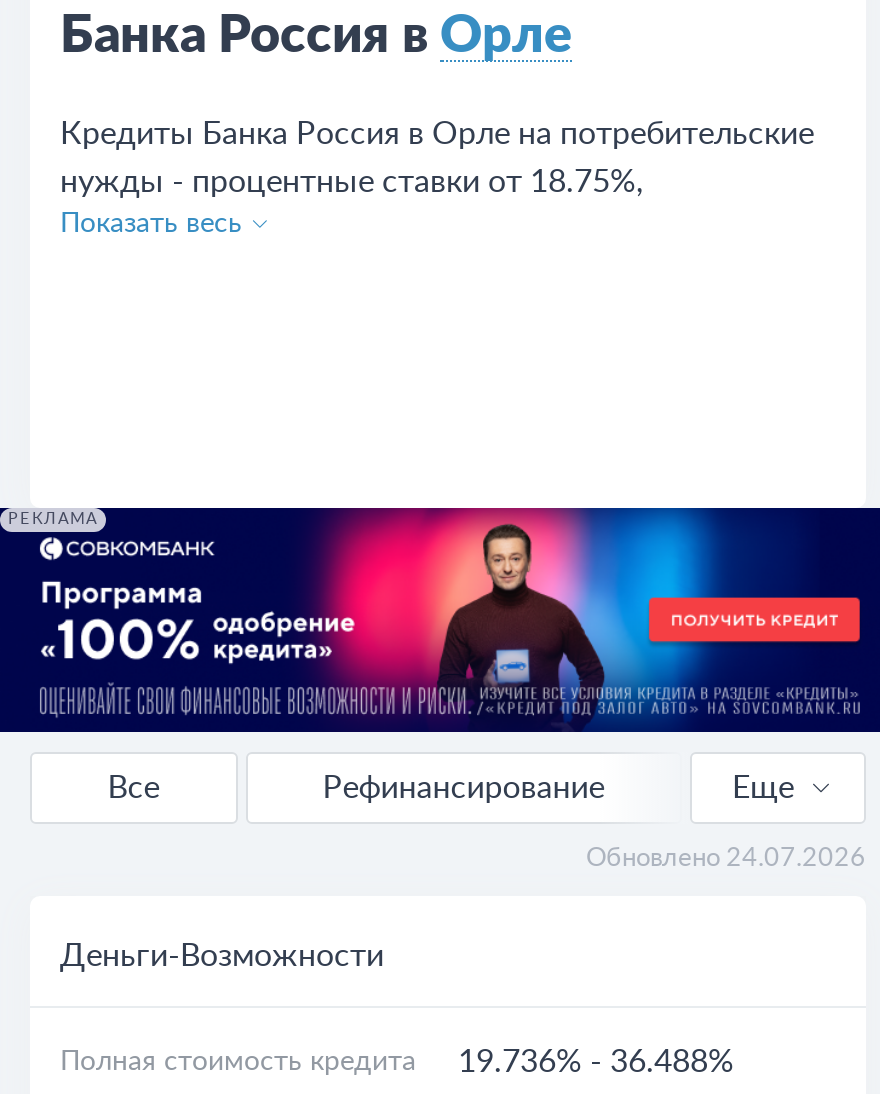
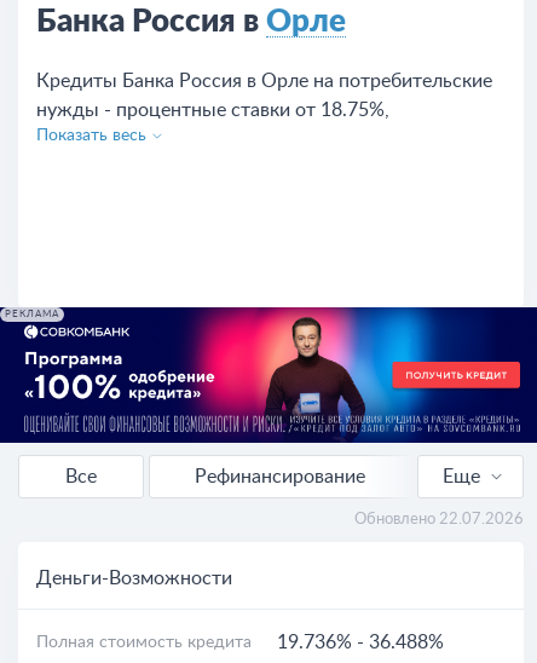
- Обновлено 24.07.2026
+ Обновлено 22.07.2026
